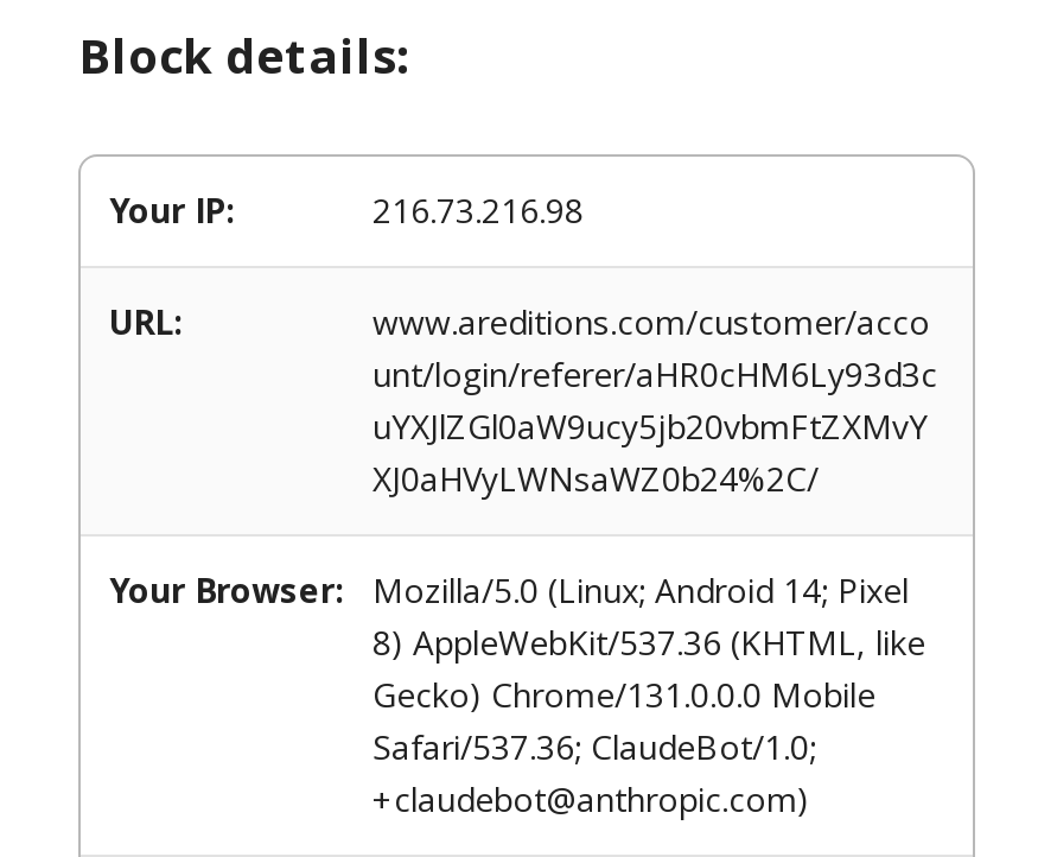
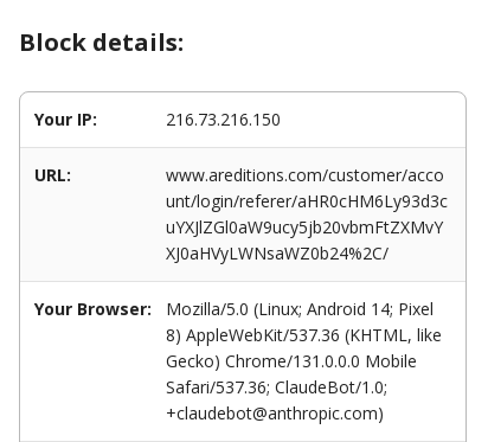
- 216.73.216.98
+ 216.73.216.150
